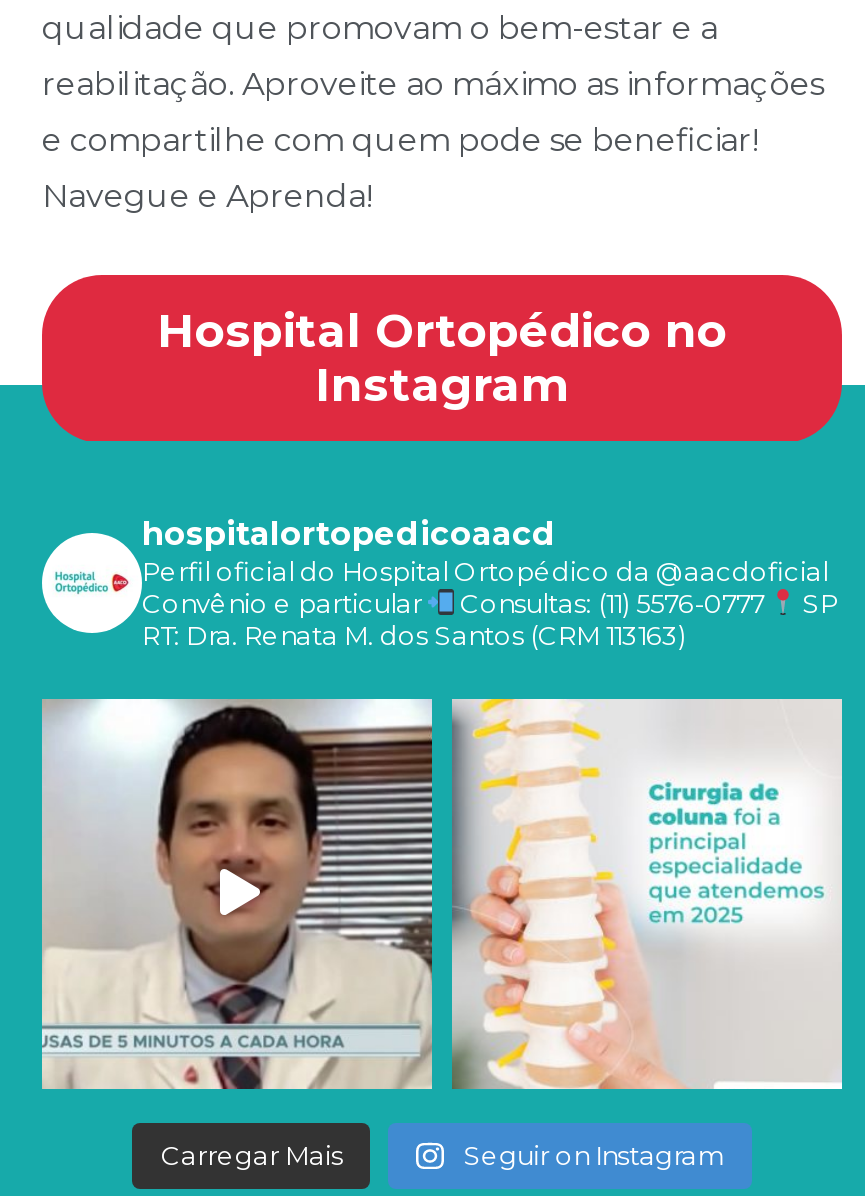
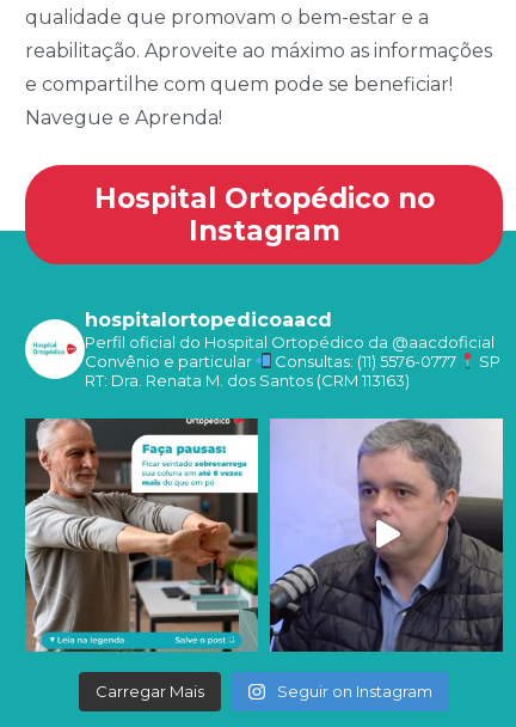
- [image]
+ [image]

- [image]
+ [image]
